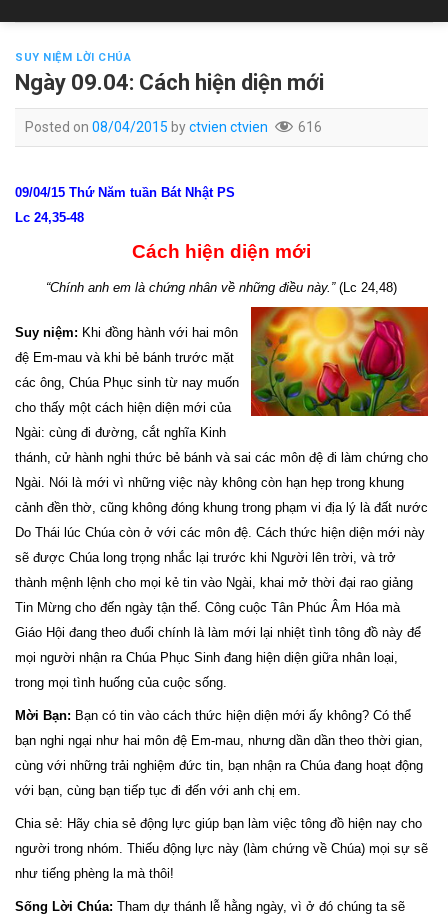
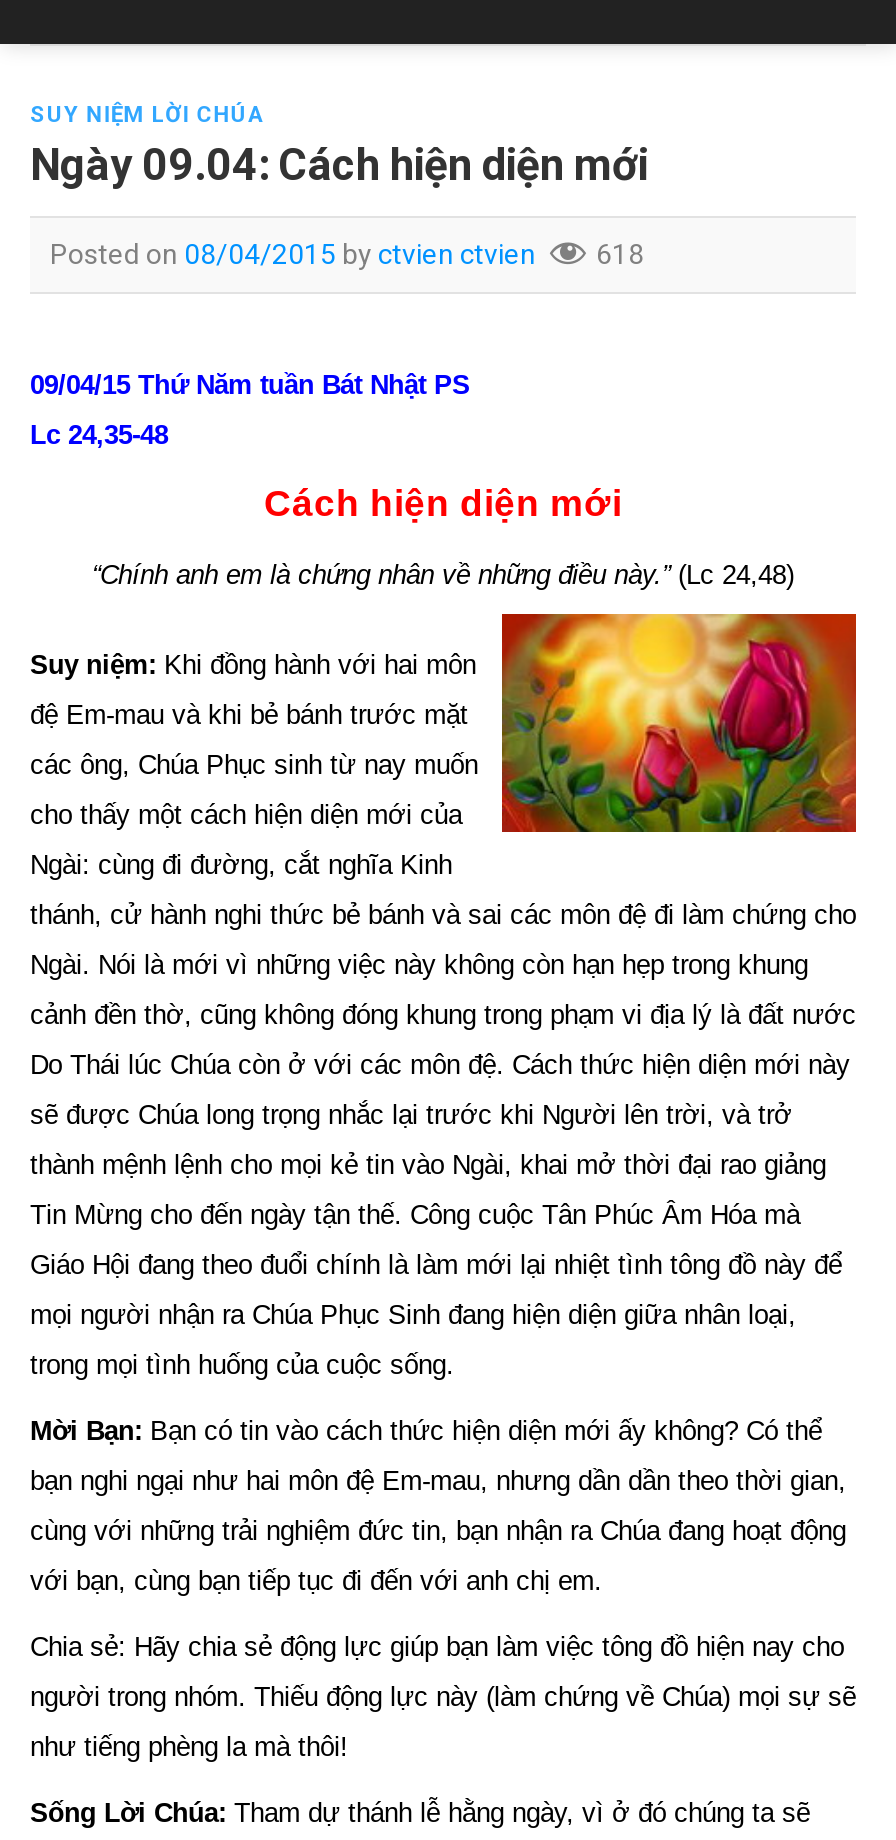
- Posted on 08/04/2015 by ctvien ctvien 616
+ Posted on 08/04/2015 by ctvien ctvien 618
